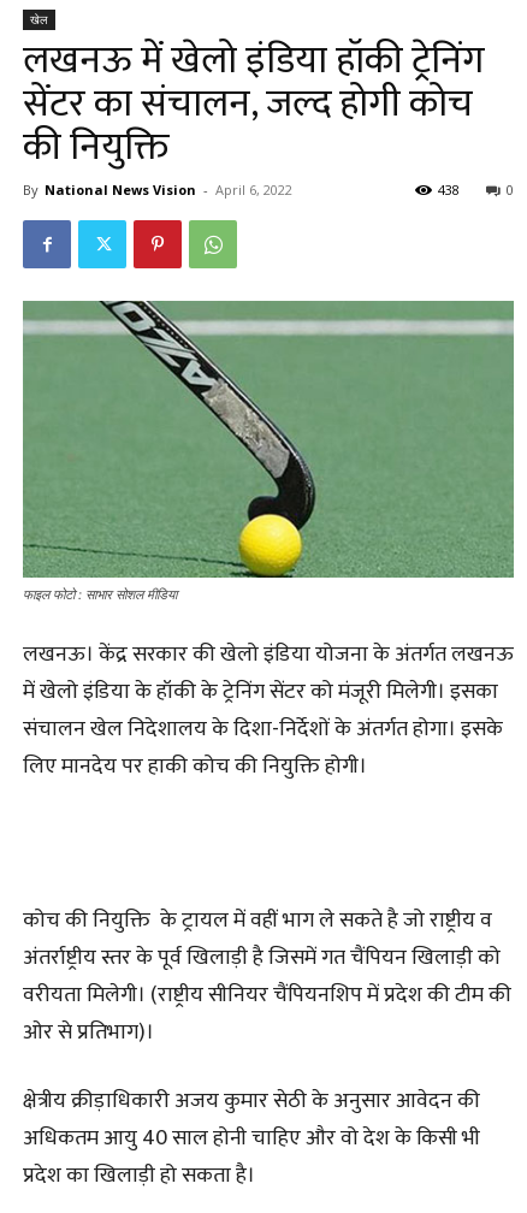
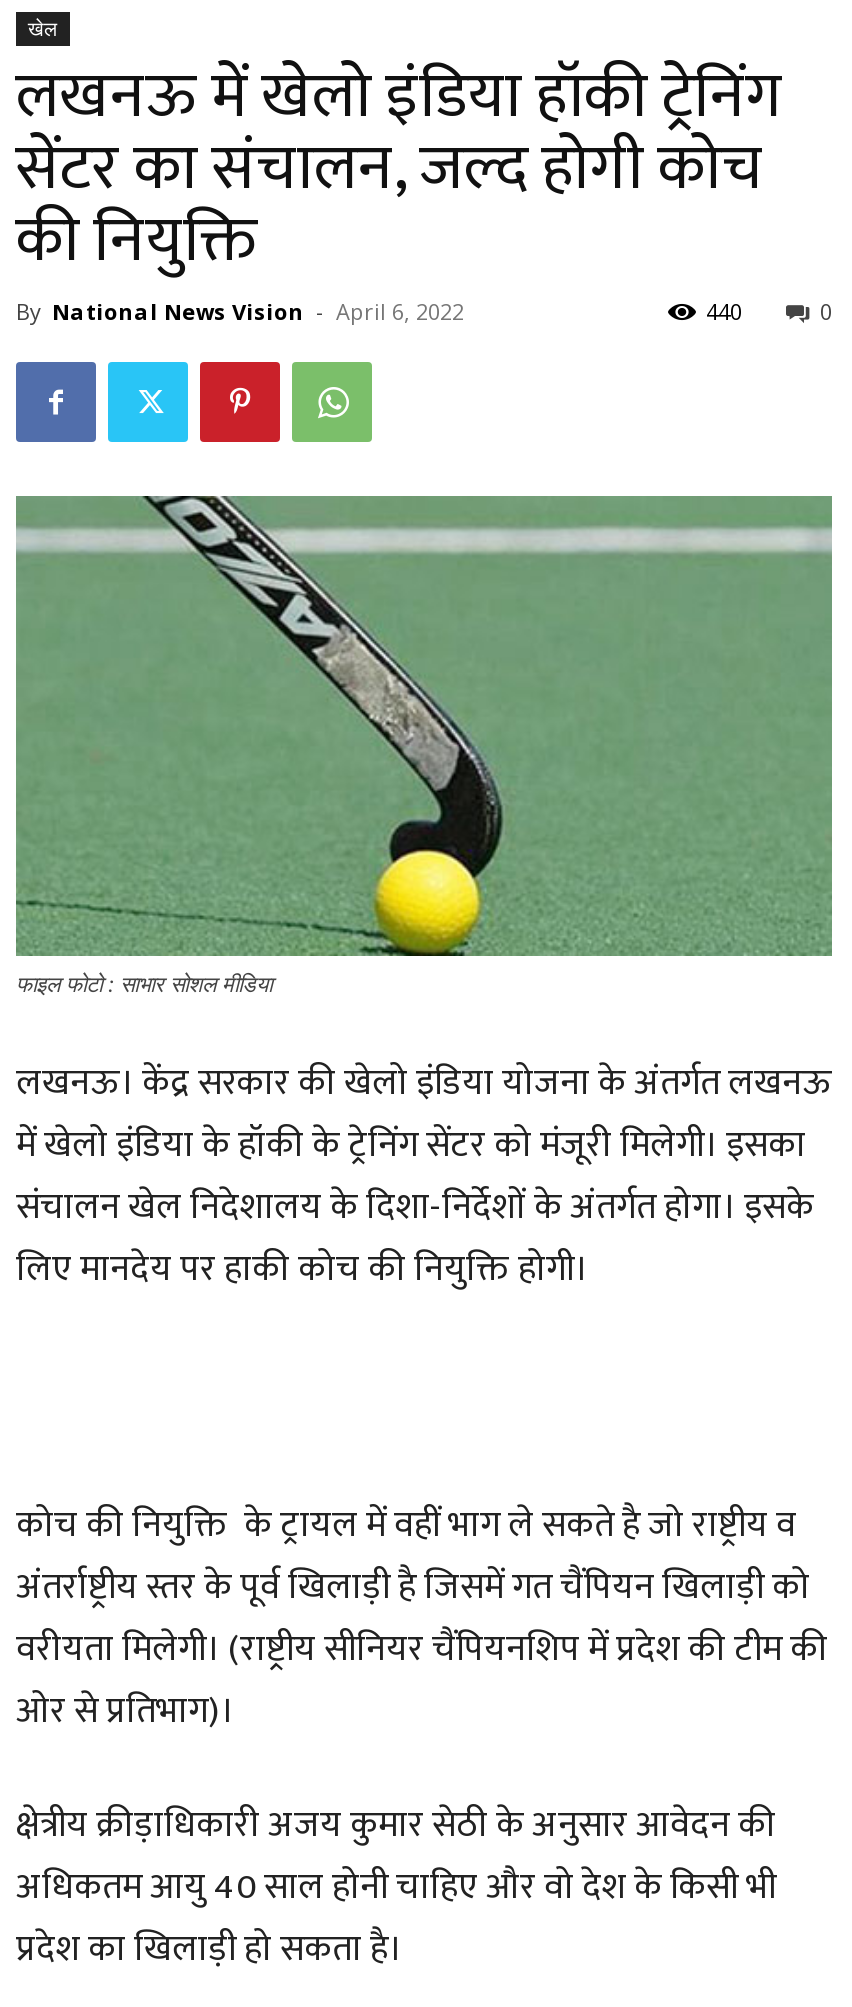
- 438
+ 440
